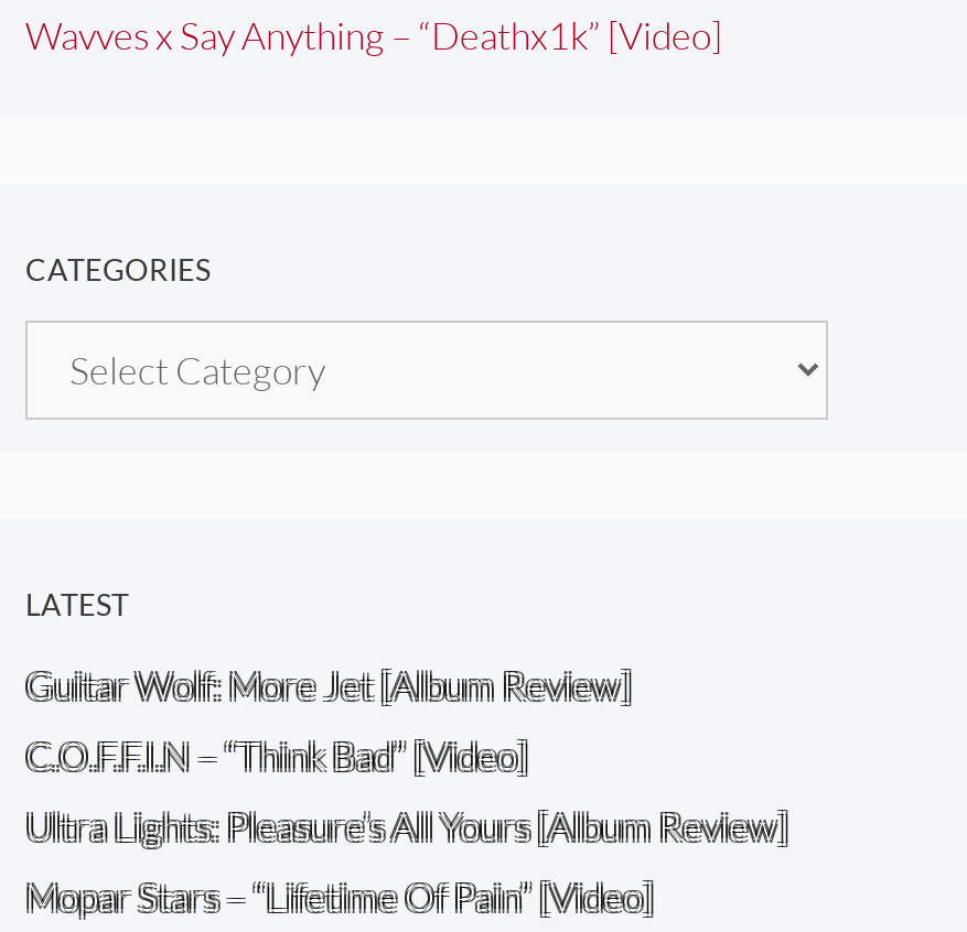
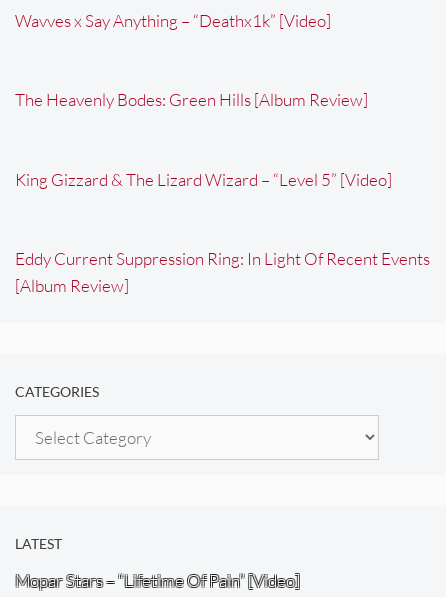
+ The Heavenly Bodes: Green Hills [Album Review]

+ King Gizzard & The Lizard Wizard – “Level 5” [Video]

+ Eddy Current Suppression Ring: In Light Of Recent Events
+ [Album Review]

moved down: CATEGORIES | LATEST

- Guitar Wolf: More Jet [Album Review]
- C.O.F.F.I.N – “Think Bad” [Video]
- Ultra Lights: Pleasure’s All Yours [Album Review]
